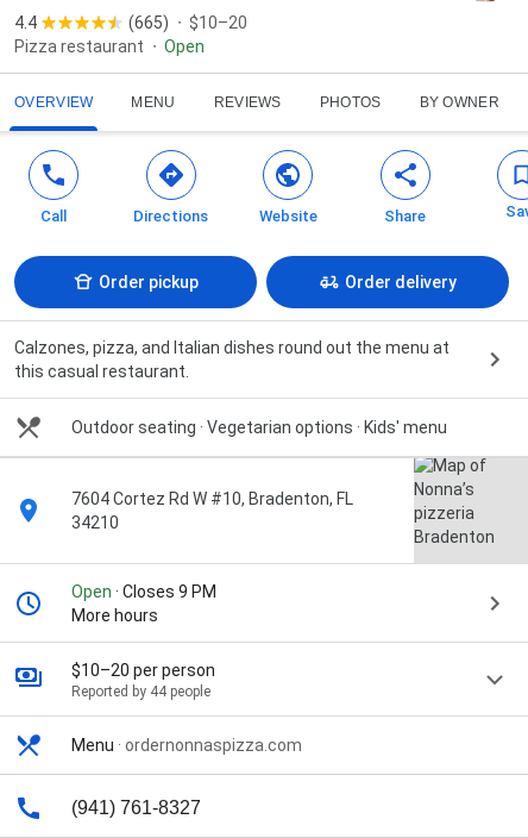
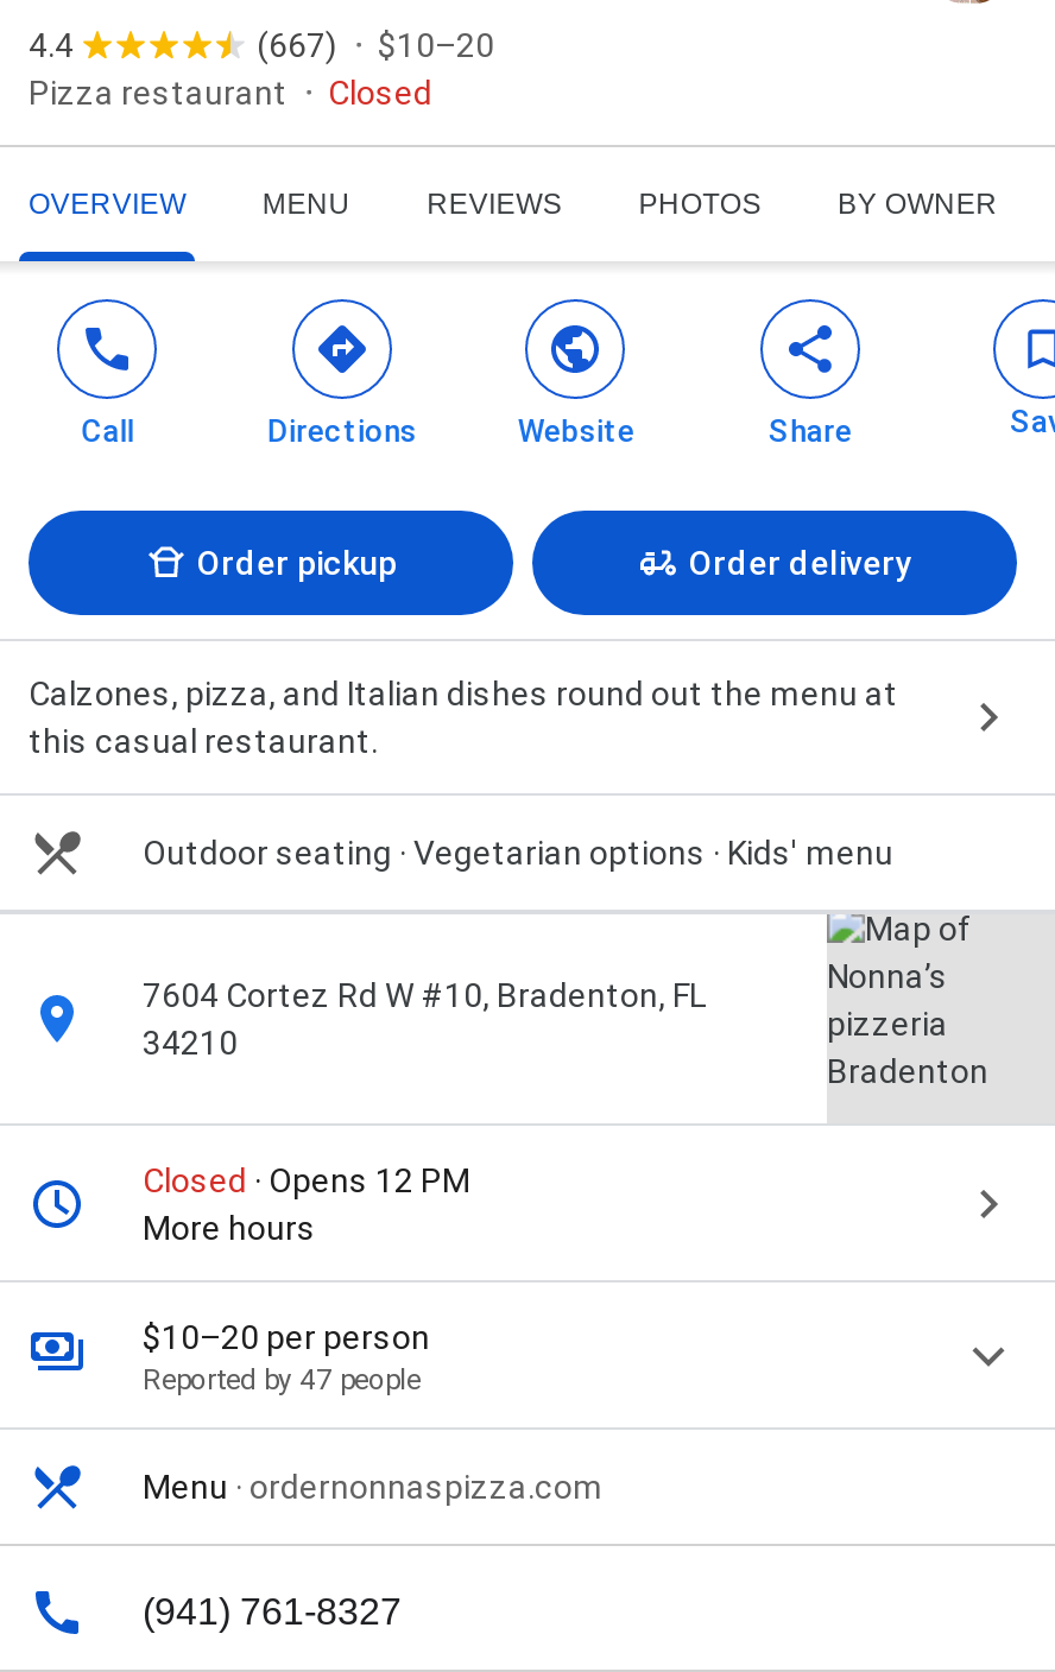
- (665) $10–20
+ (667) $10–20

- Open
+ Closed

- Open · Closes 9 PM
+ Closed · Opens 12 PM

- Reported by 44 people
+ Reported by 47 people
